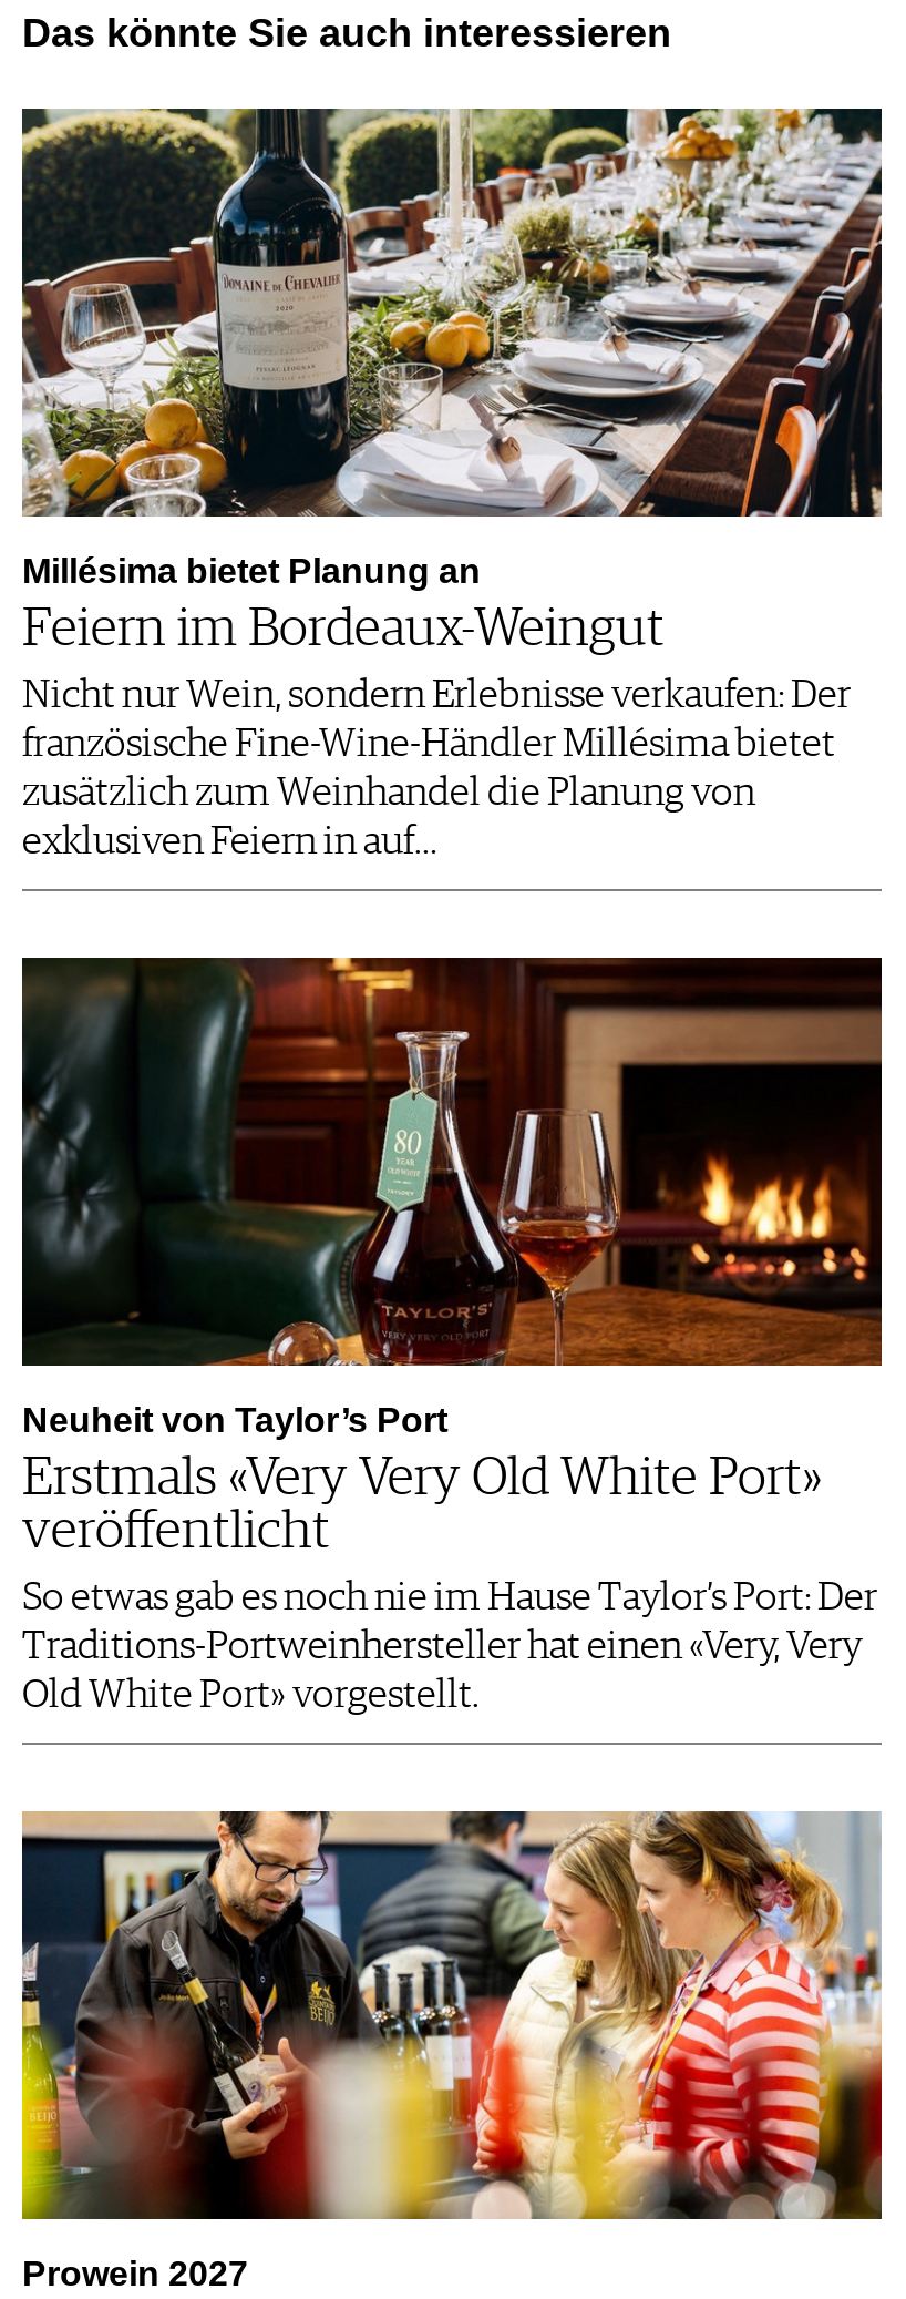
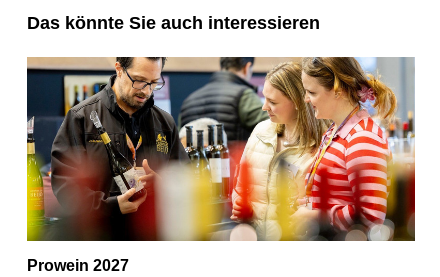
- [image]
- Millésima bietet Planung an
- Feiern im Bordeaux-Weingut
- Nicht nur Wein, sondern Erlebnisse verkaufen: Der
- französische Fine-Wine-Händler Millésima bietet
- zusätzlich zum Weinhandel die Planung von
- exklusiven Feiern in auf…

- [image]
- Neuheit von Taylor’s Port
- Erstmals «Very Very Old White Port»
- veröffentlicht
- So etwas gab es noch nie im Hause Taylor’s Port: Der
- Traditions-Portweinhersteller hat einen «Very, Very
- Old White Port» vorgestellt.
